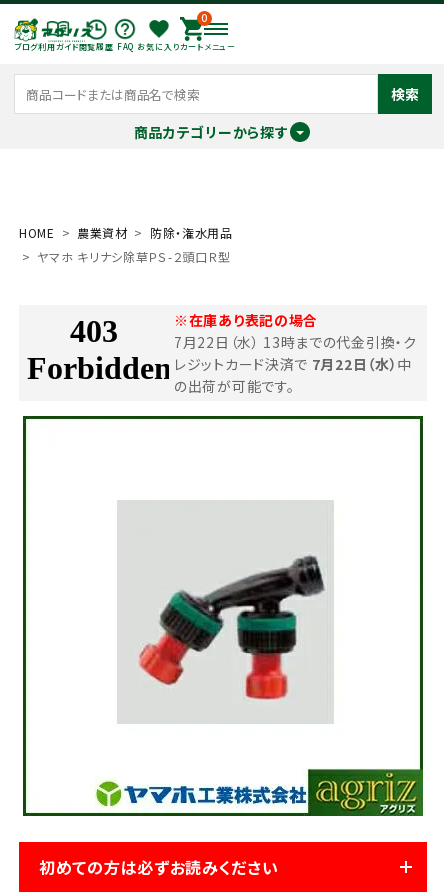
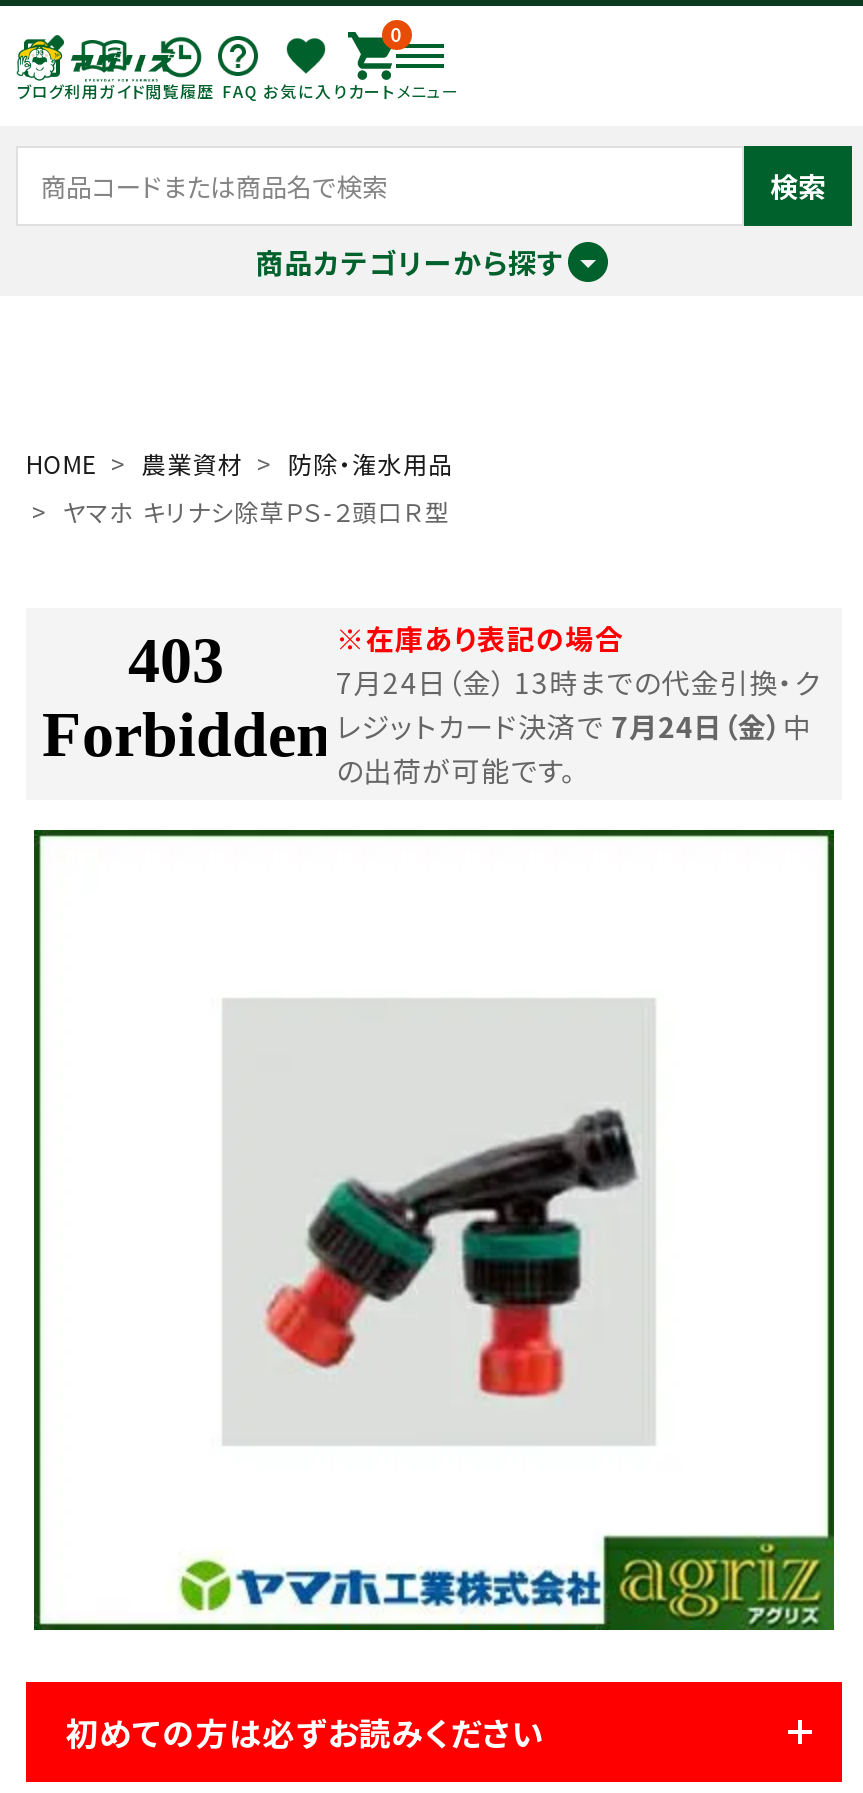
- 7月22日（水） 13時までの代金引換・ク
+ 7月24日（金） 13時までの代金引換・ク

- レジットカード決済で7月22日（水）中
+ レジットカード決済で7月24日（金）中
